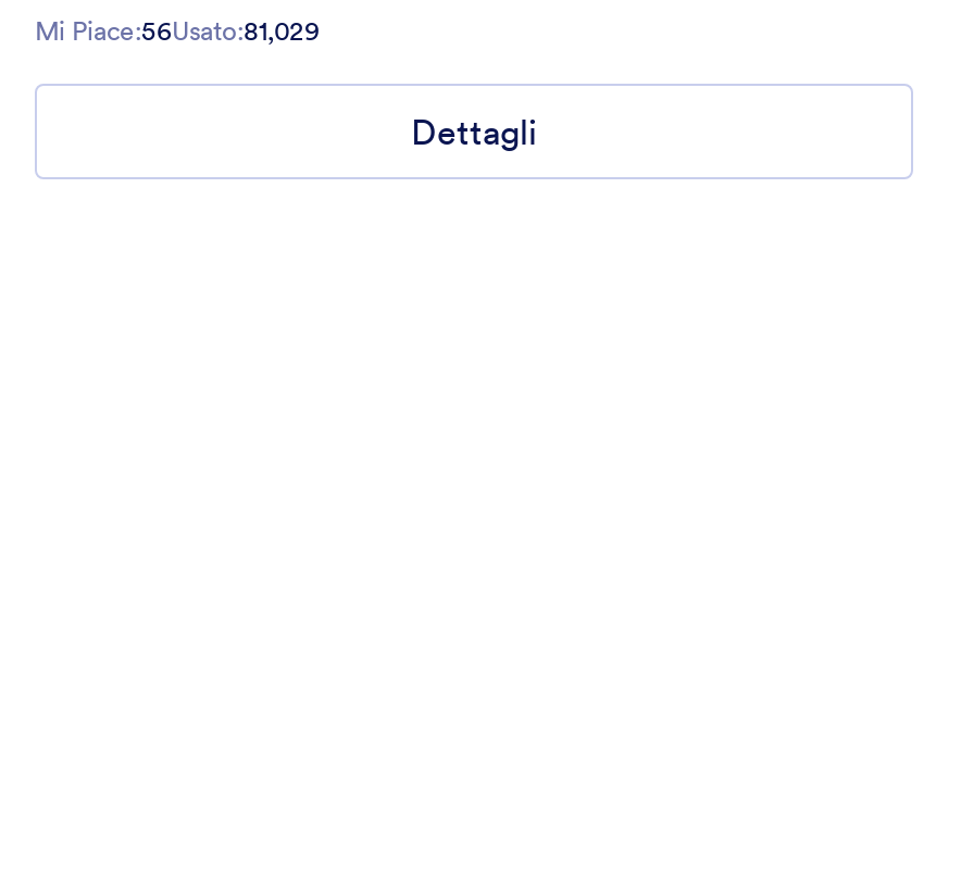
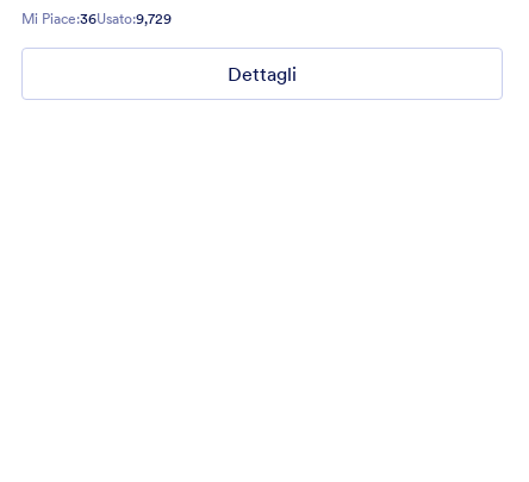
- Mi Piace:56Usato:81,029
+ Mi Piace:36Usato:9,729
